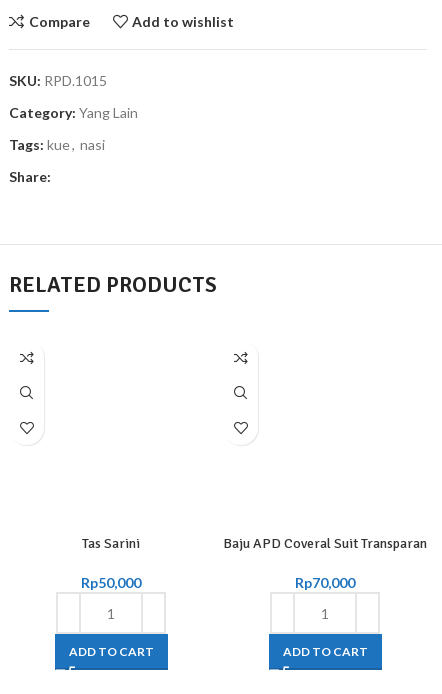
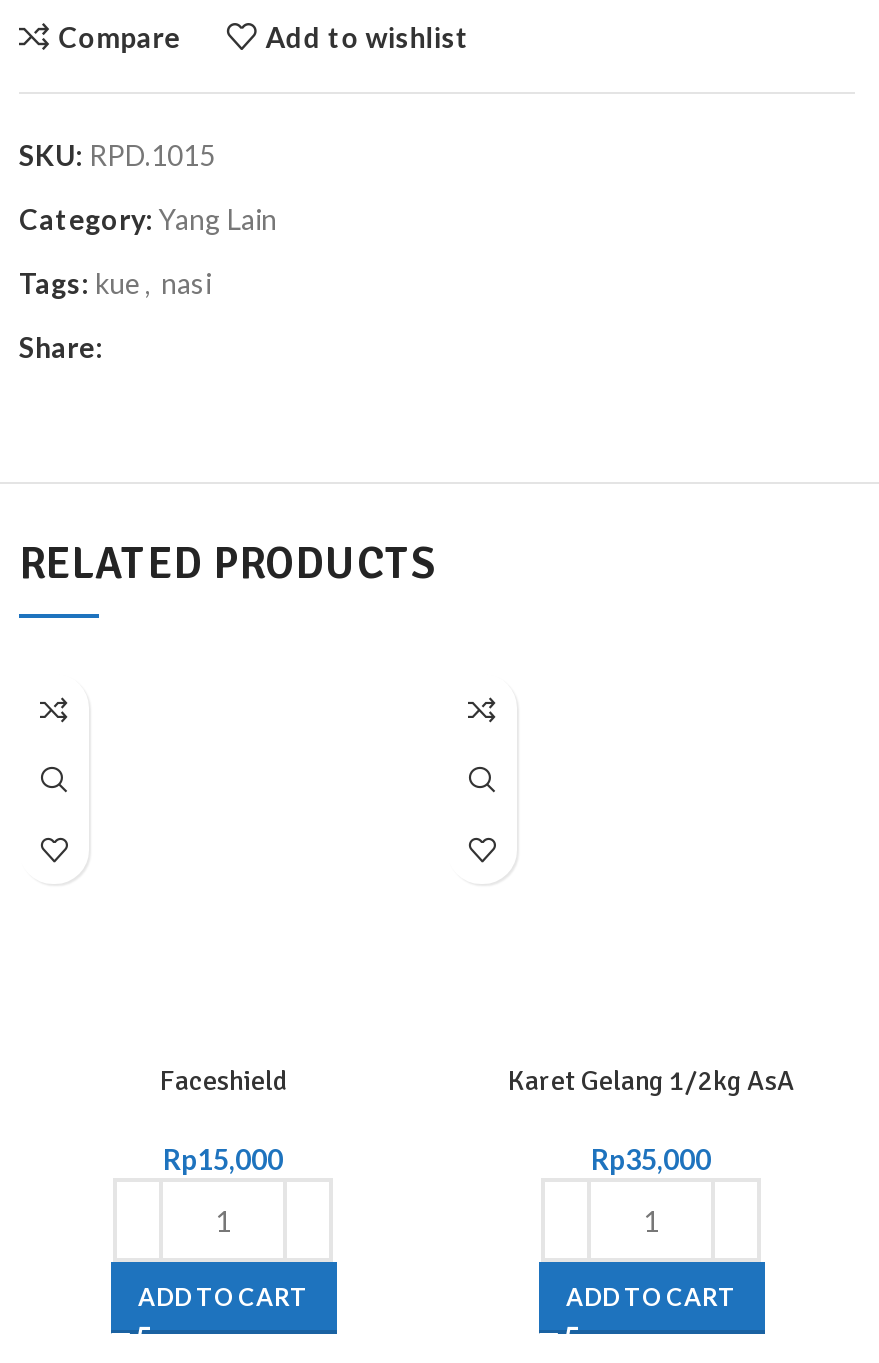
- Tas Sarini
+ Faceshield

- Baju APD Coveral Suit Transparan
+ Karet Gelang 1/2kg AsA

- Rp50,000
+ Rp15,000

- Rp70,000
+ Rp35,000
